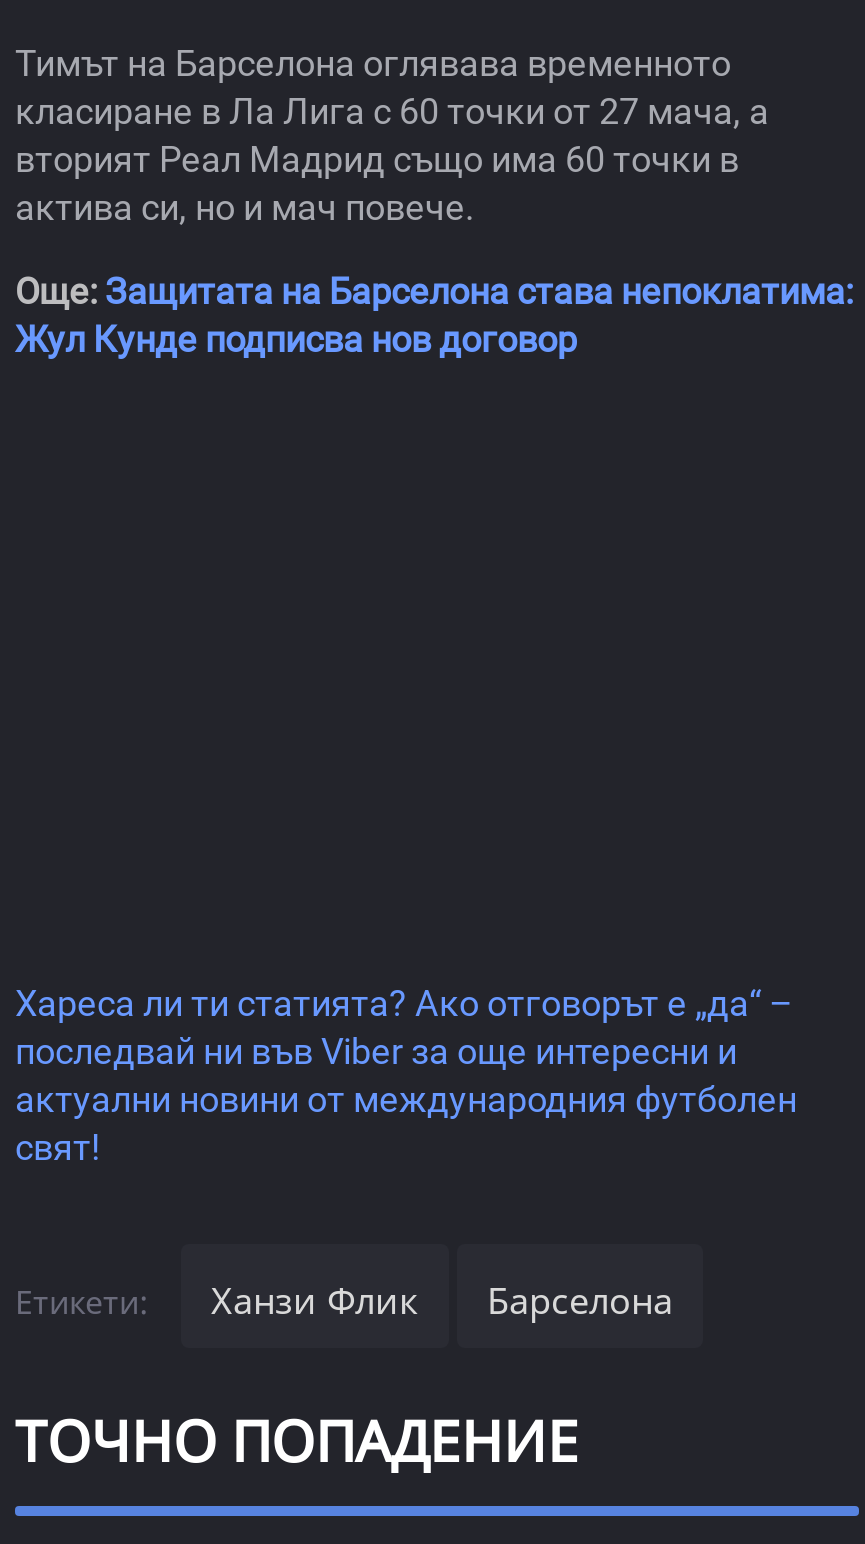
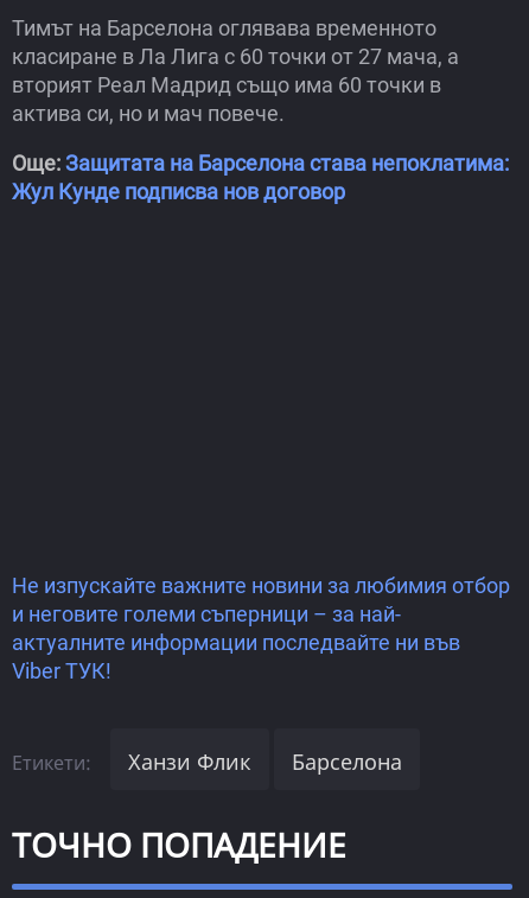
- Хареса ли ти статията? Ако отговорът е „да“ –
- последвай ни във Viber за още интересни и
- актуални новини от международния футболен
- свят!
+ Не изпускайте важните новини за любимия отбор
+ и неговите големи съперници – за най-
+ актуалните информации последвайте ни във
+ Viber ТУК!
